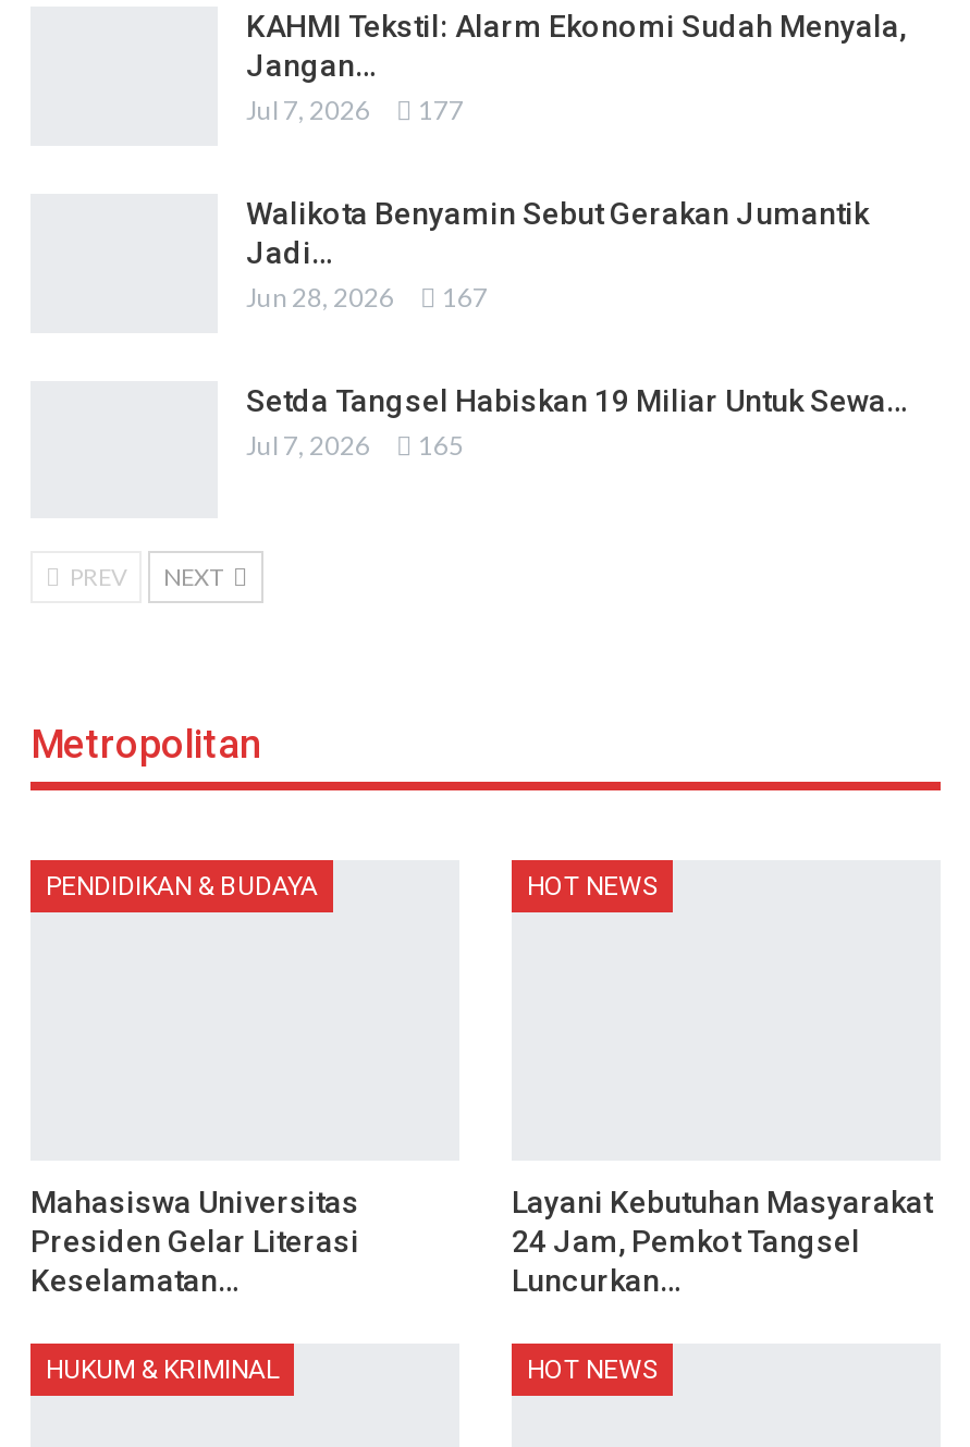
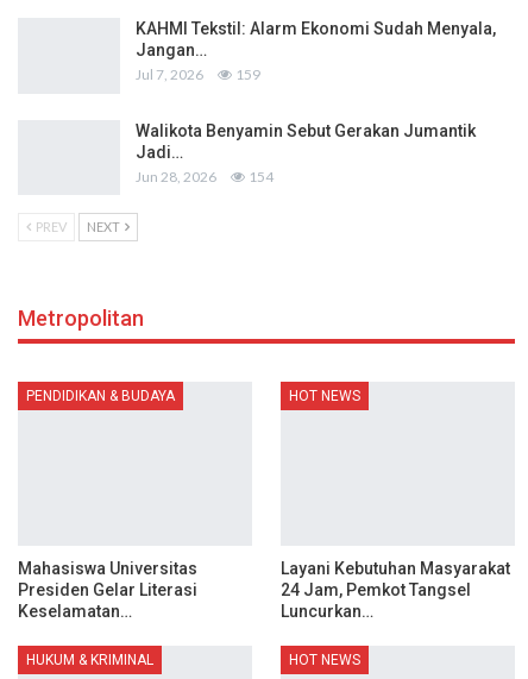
- Jul 7, 2026 177
+ Jul 7, 2026 159

- 167
- Setda Tangsel Habiskan 19 Miliar Untuk Sewa…
- Jul 7, 2026
- 165
+ 154
